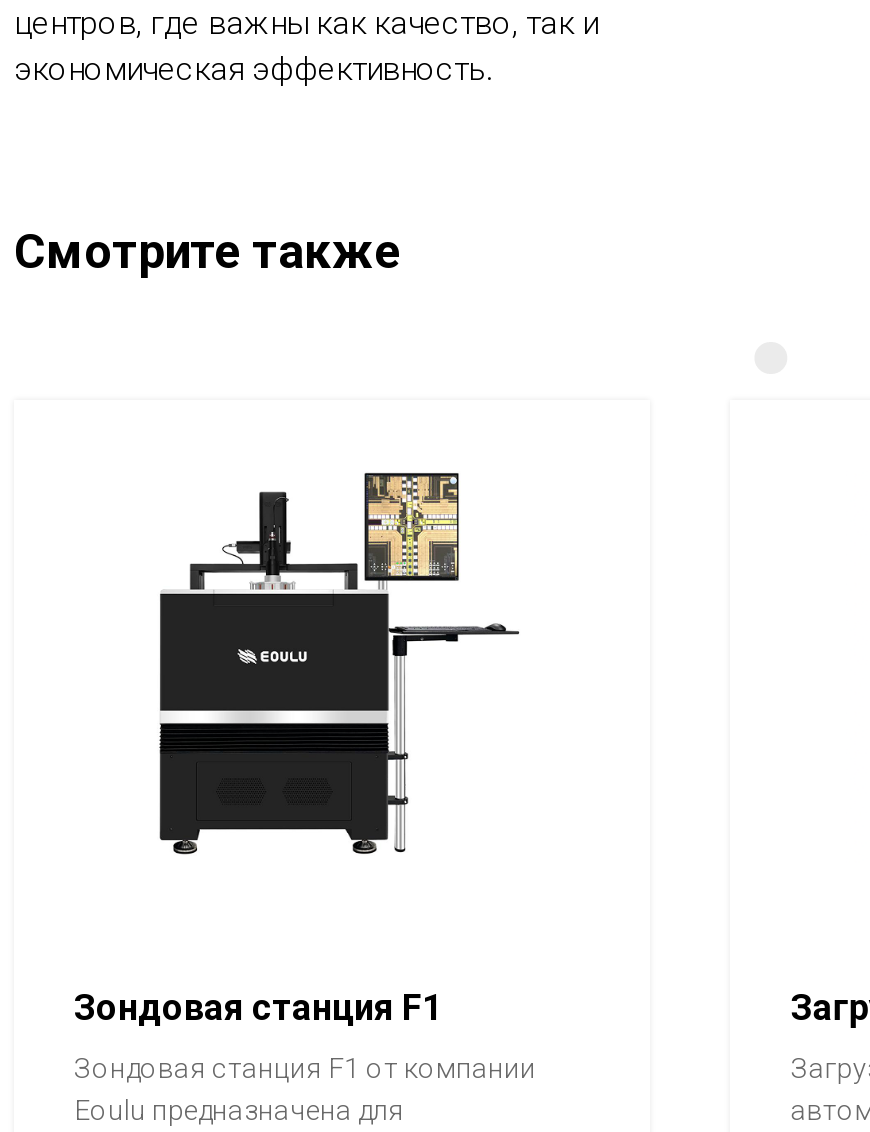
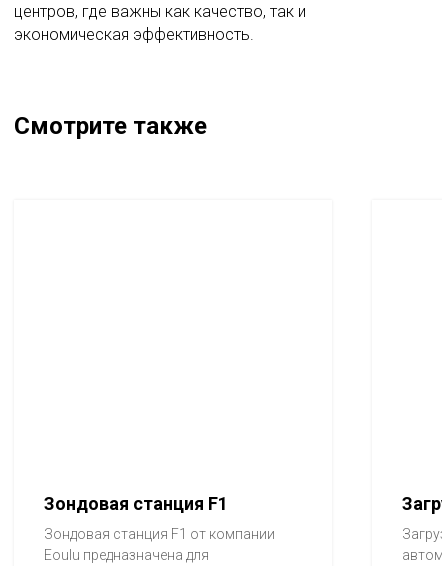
- [image]
